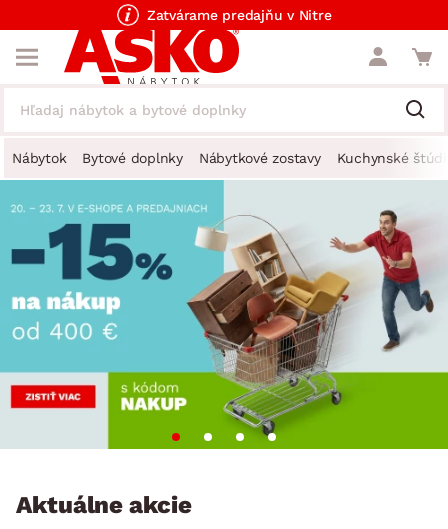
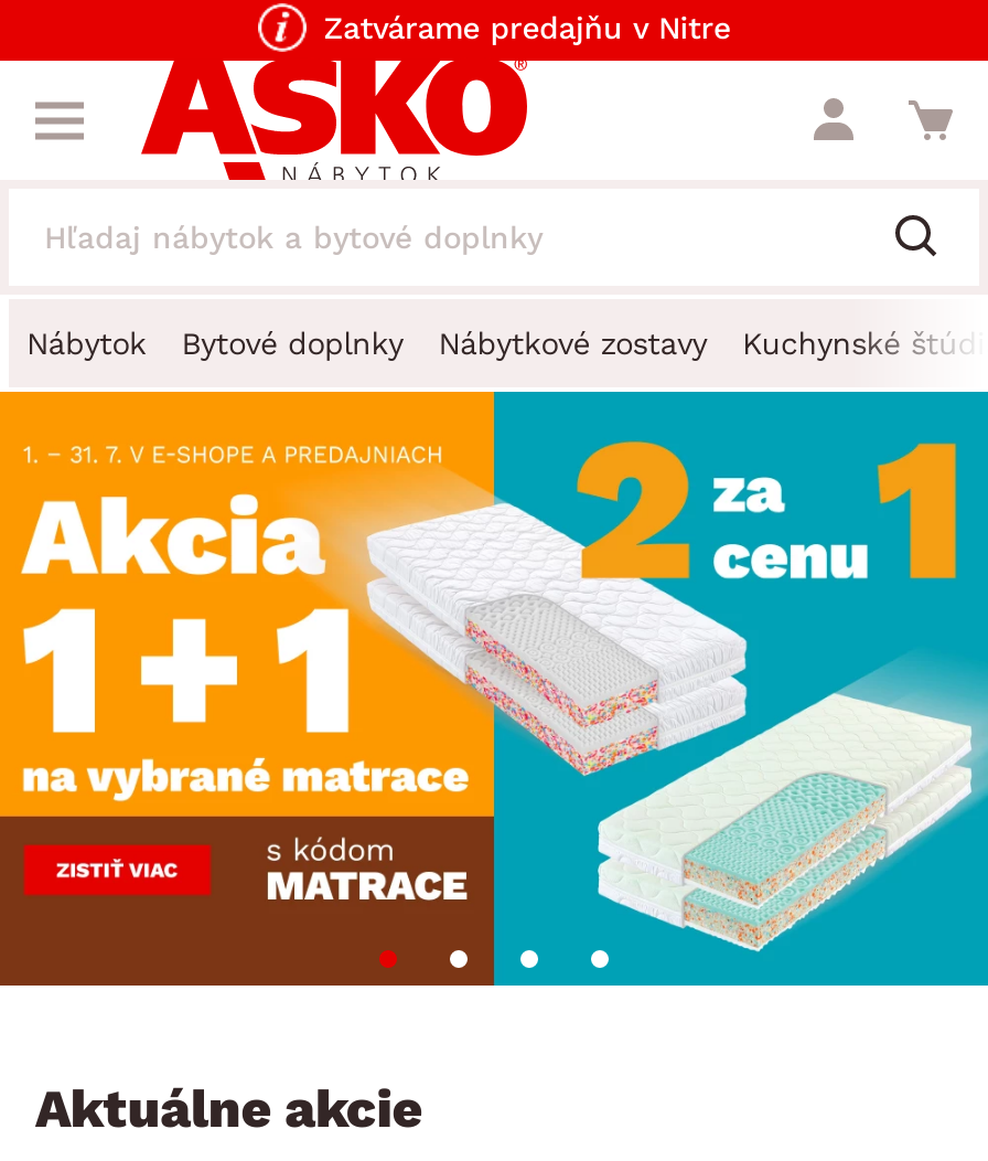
- [image]
+ [image]
